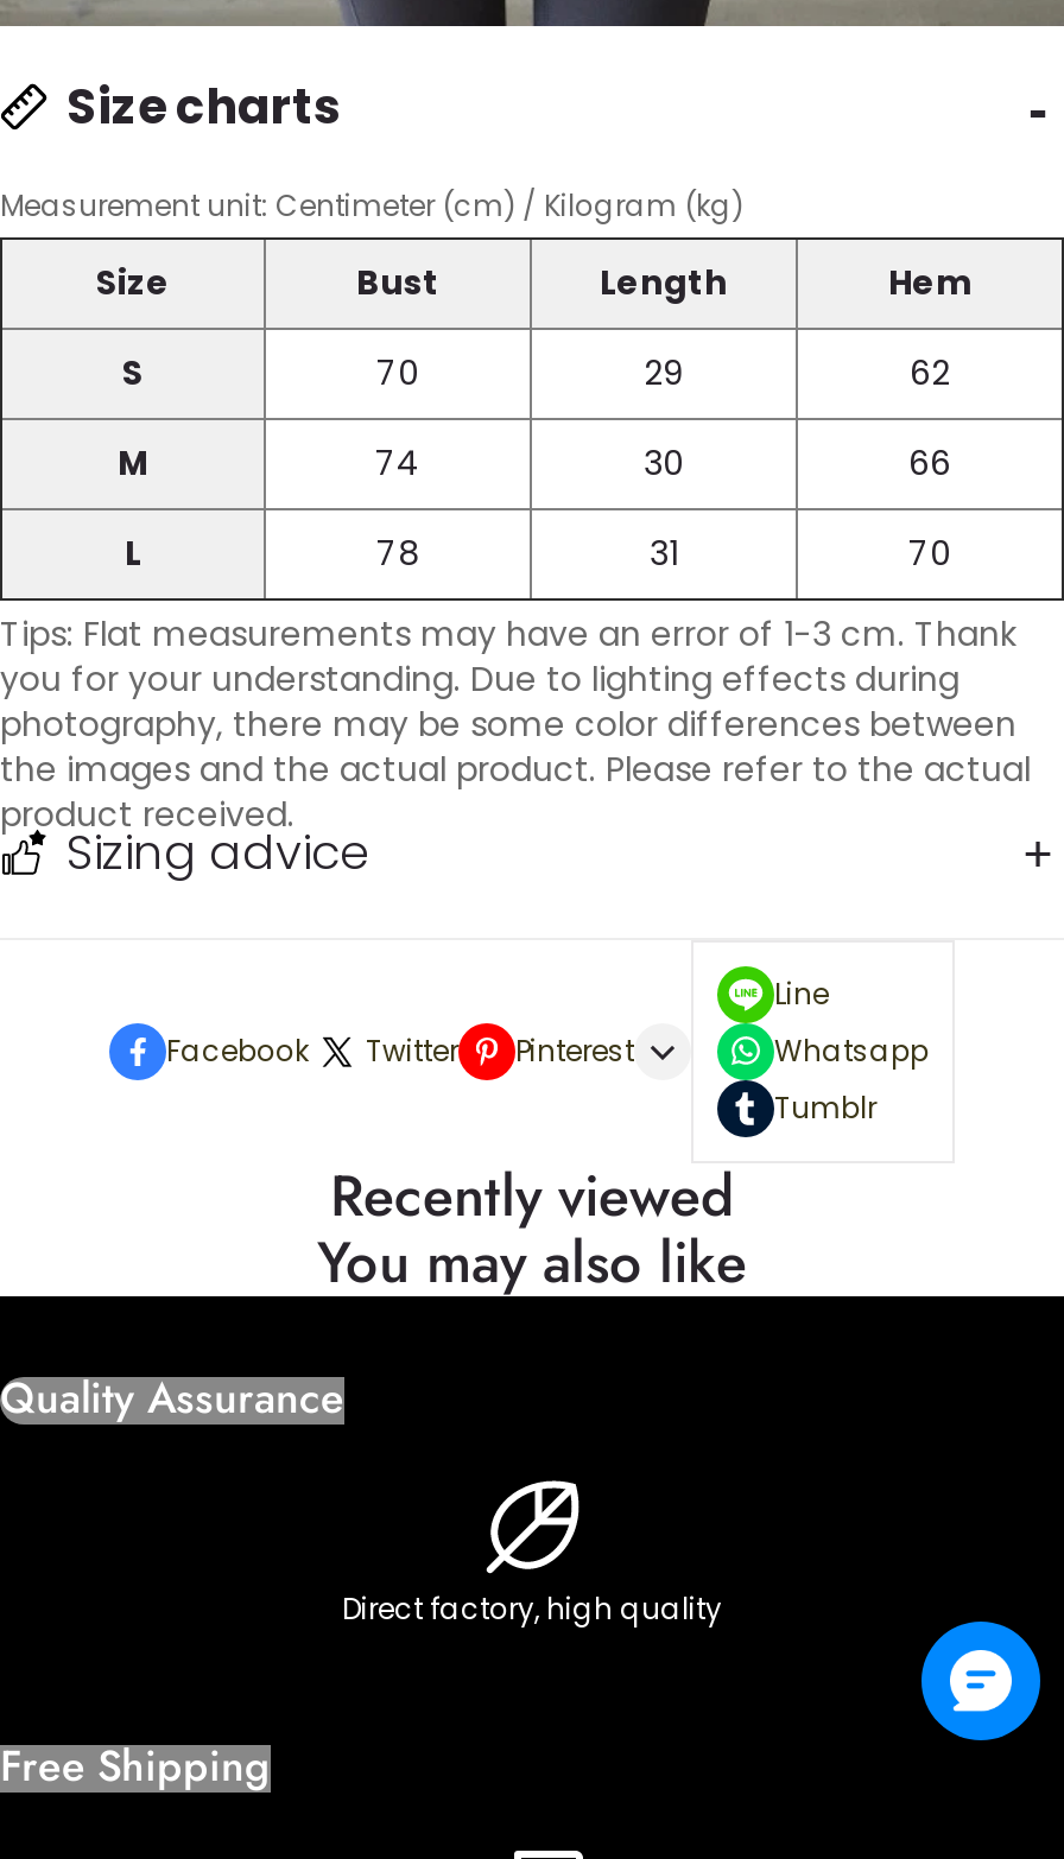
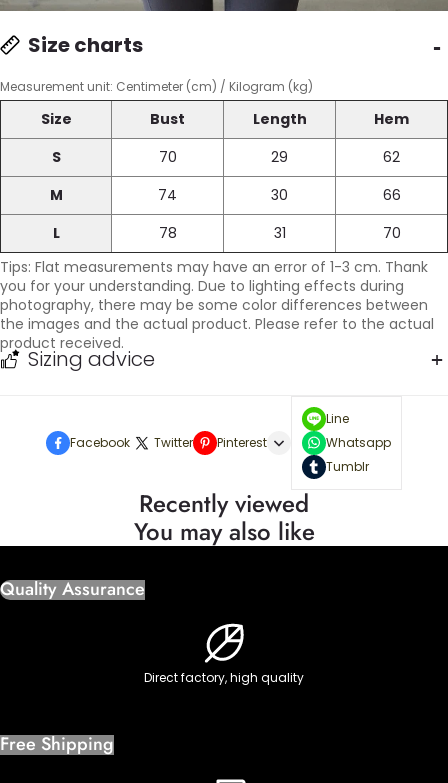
- [image]
